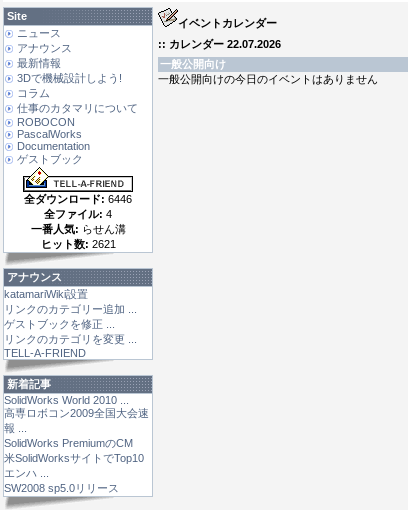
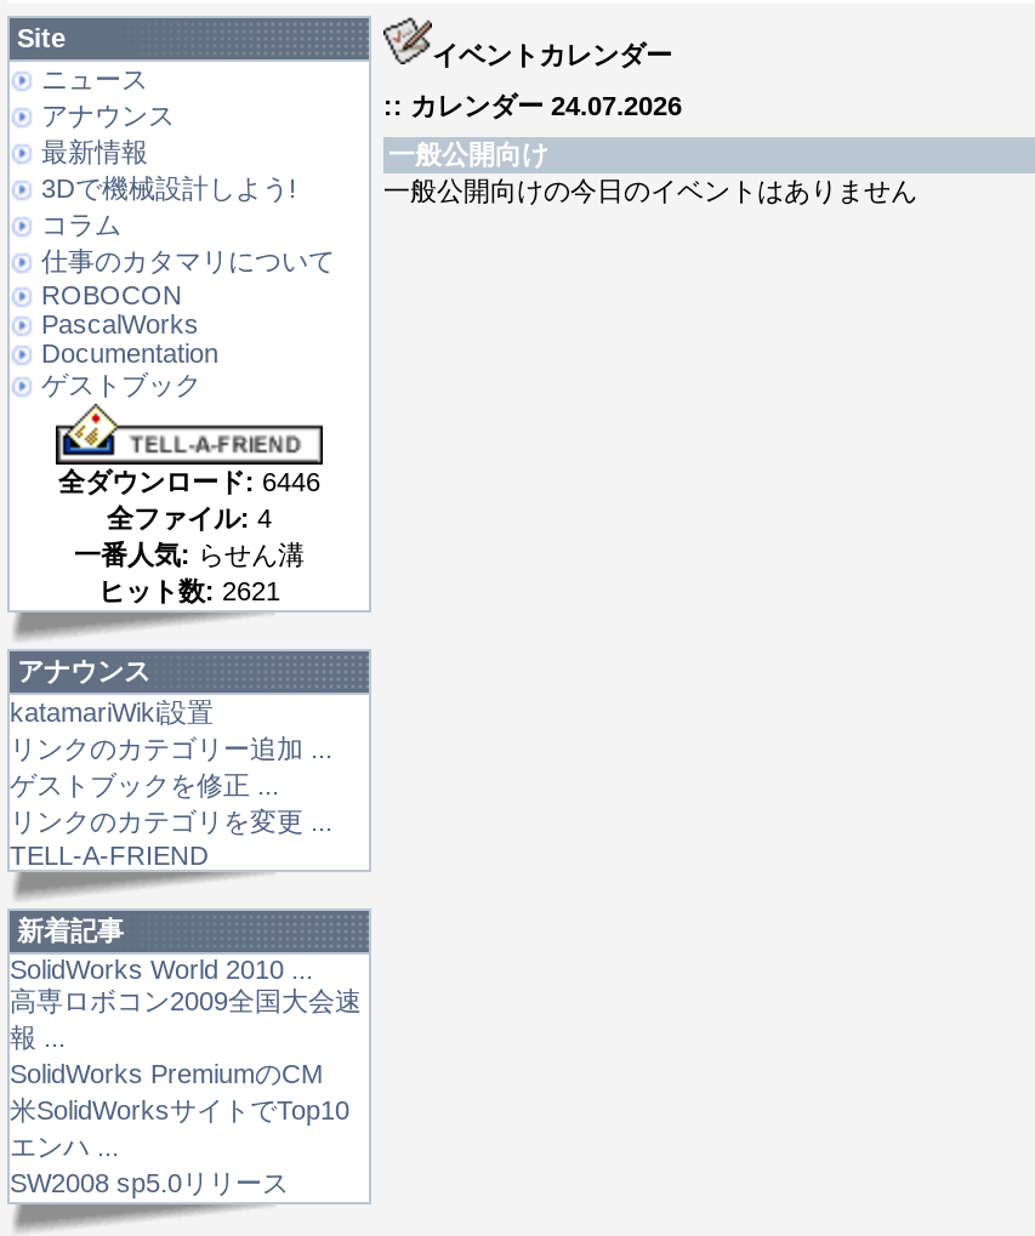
- :: カレンダー 22.07.2026
+ :: カレンダー 24.07.2026
